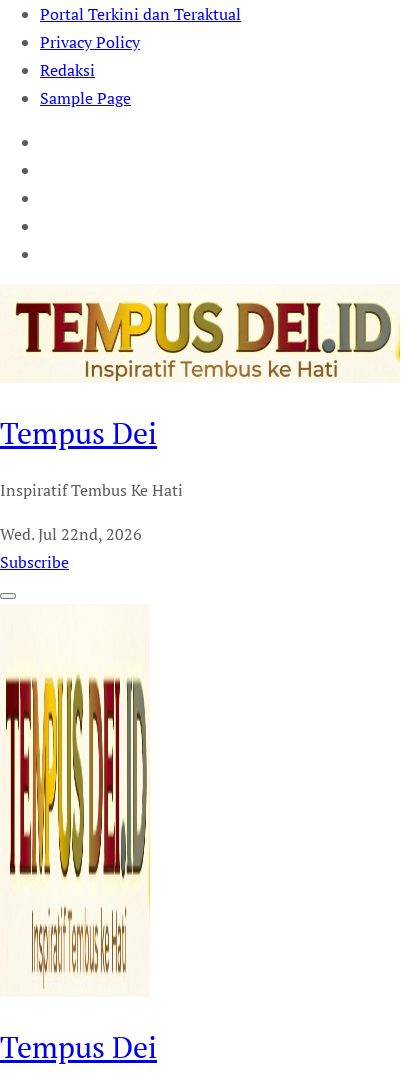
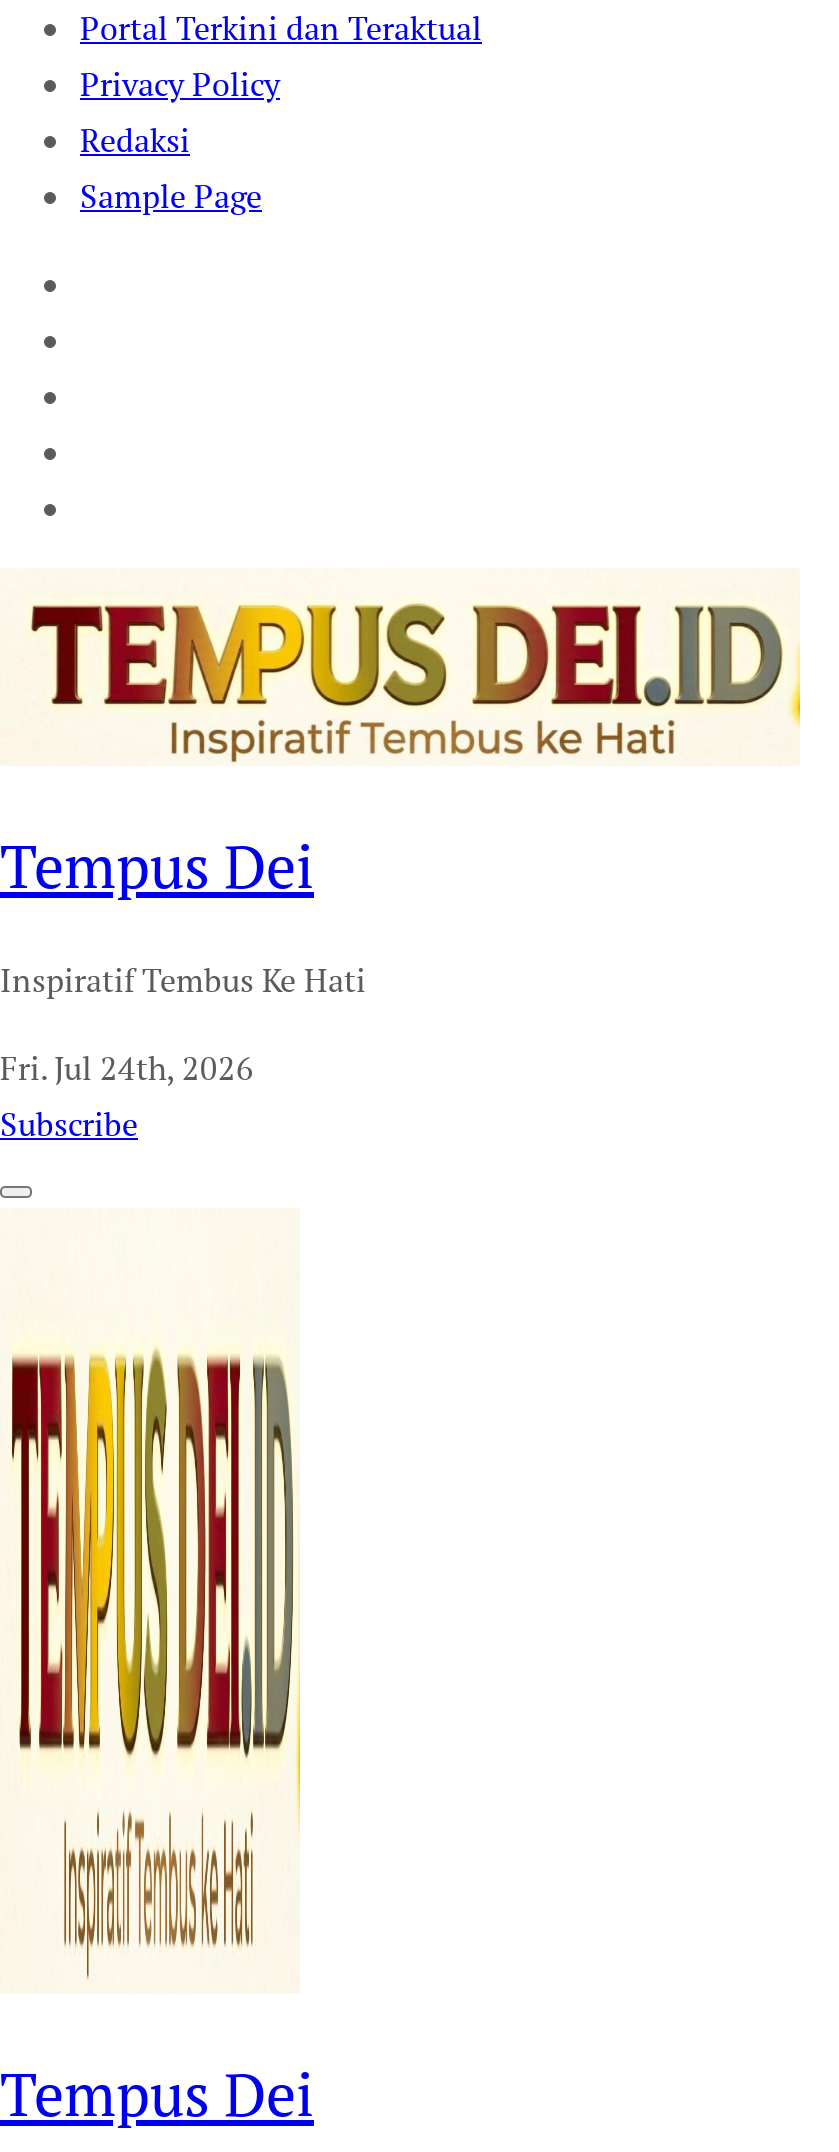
- Wed. Jul 22nd, 2026
+ Fri. Jul 24th, 2026
